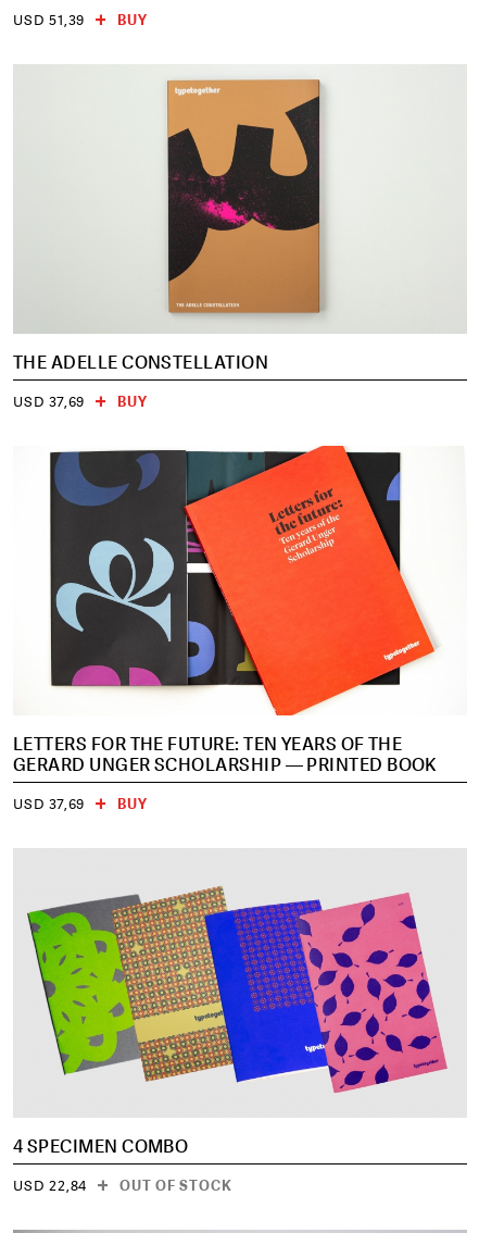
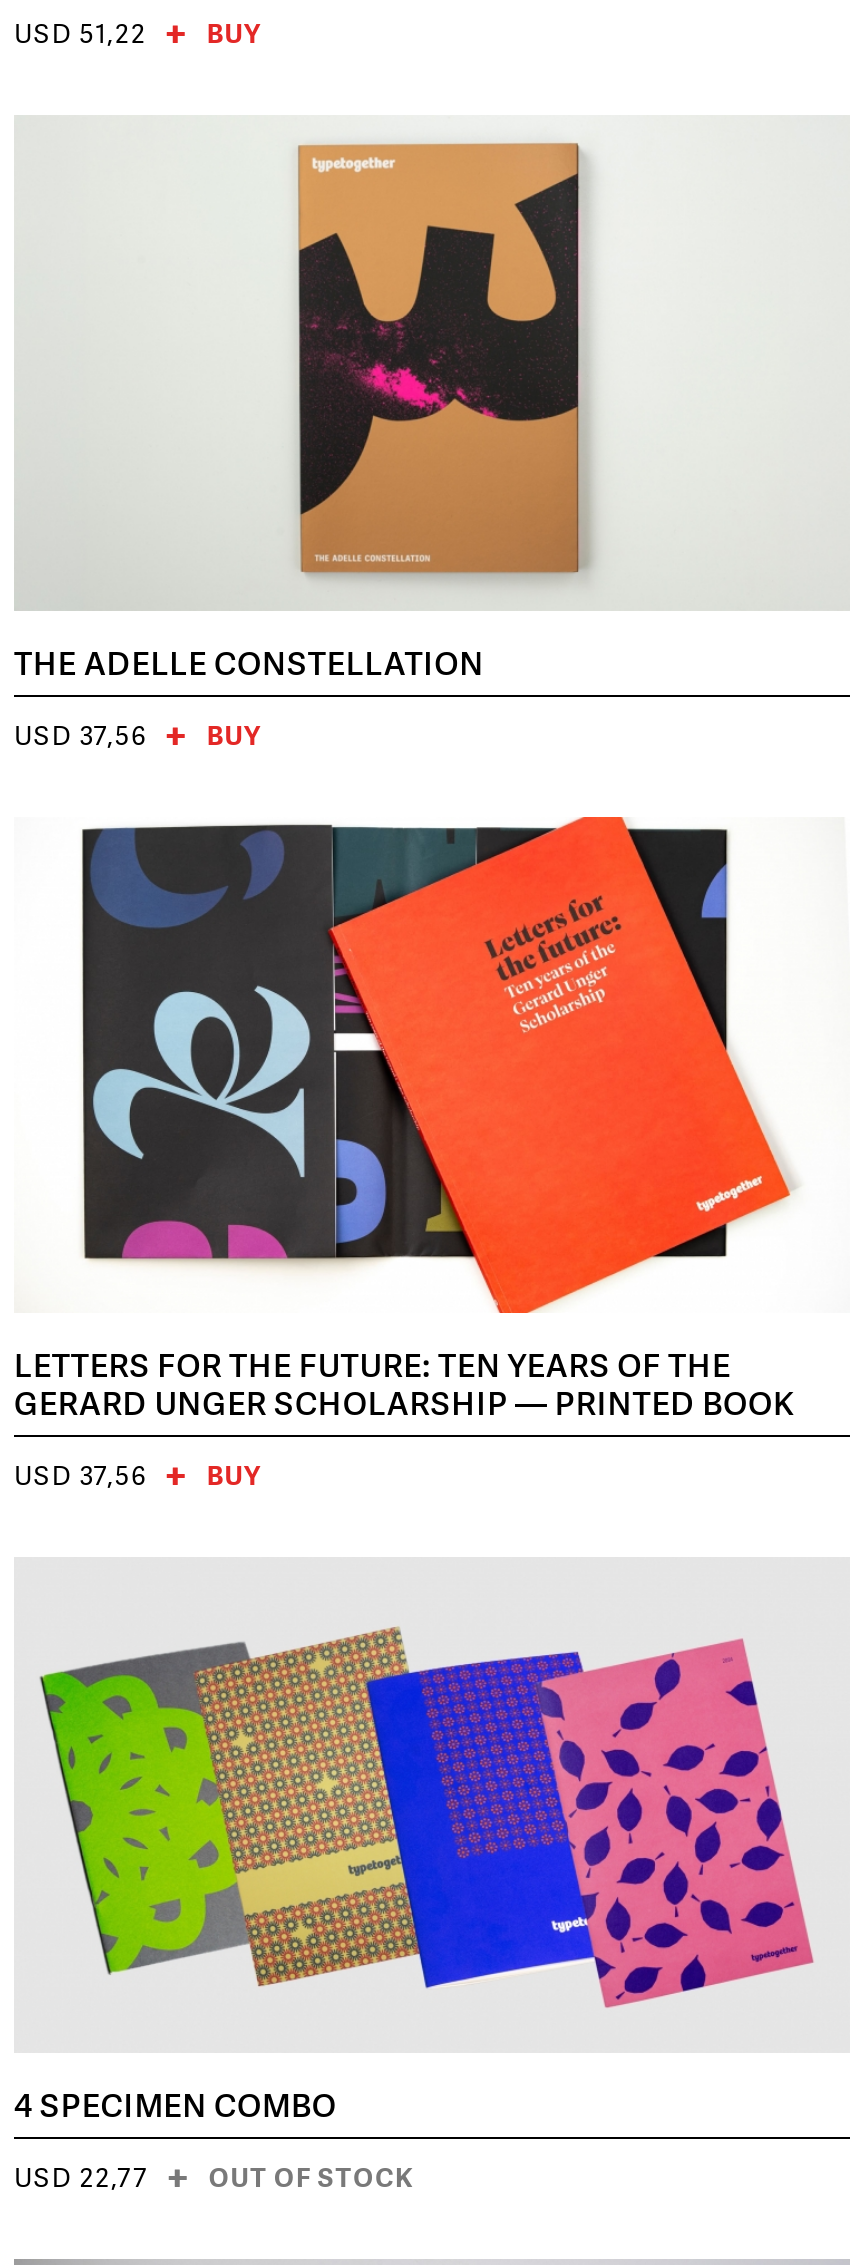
- USD 51,39 BUY
+ USD 51,22 BUY

- USD 37,69 BUY
+ USD 37,56 BUY

- USD 37,69 BUY
+ USD 37,56 BUY

- USD 22,84 OUT OF STOCK
+ USD 22,77 OUT OF STOCK
